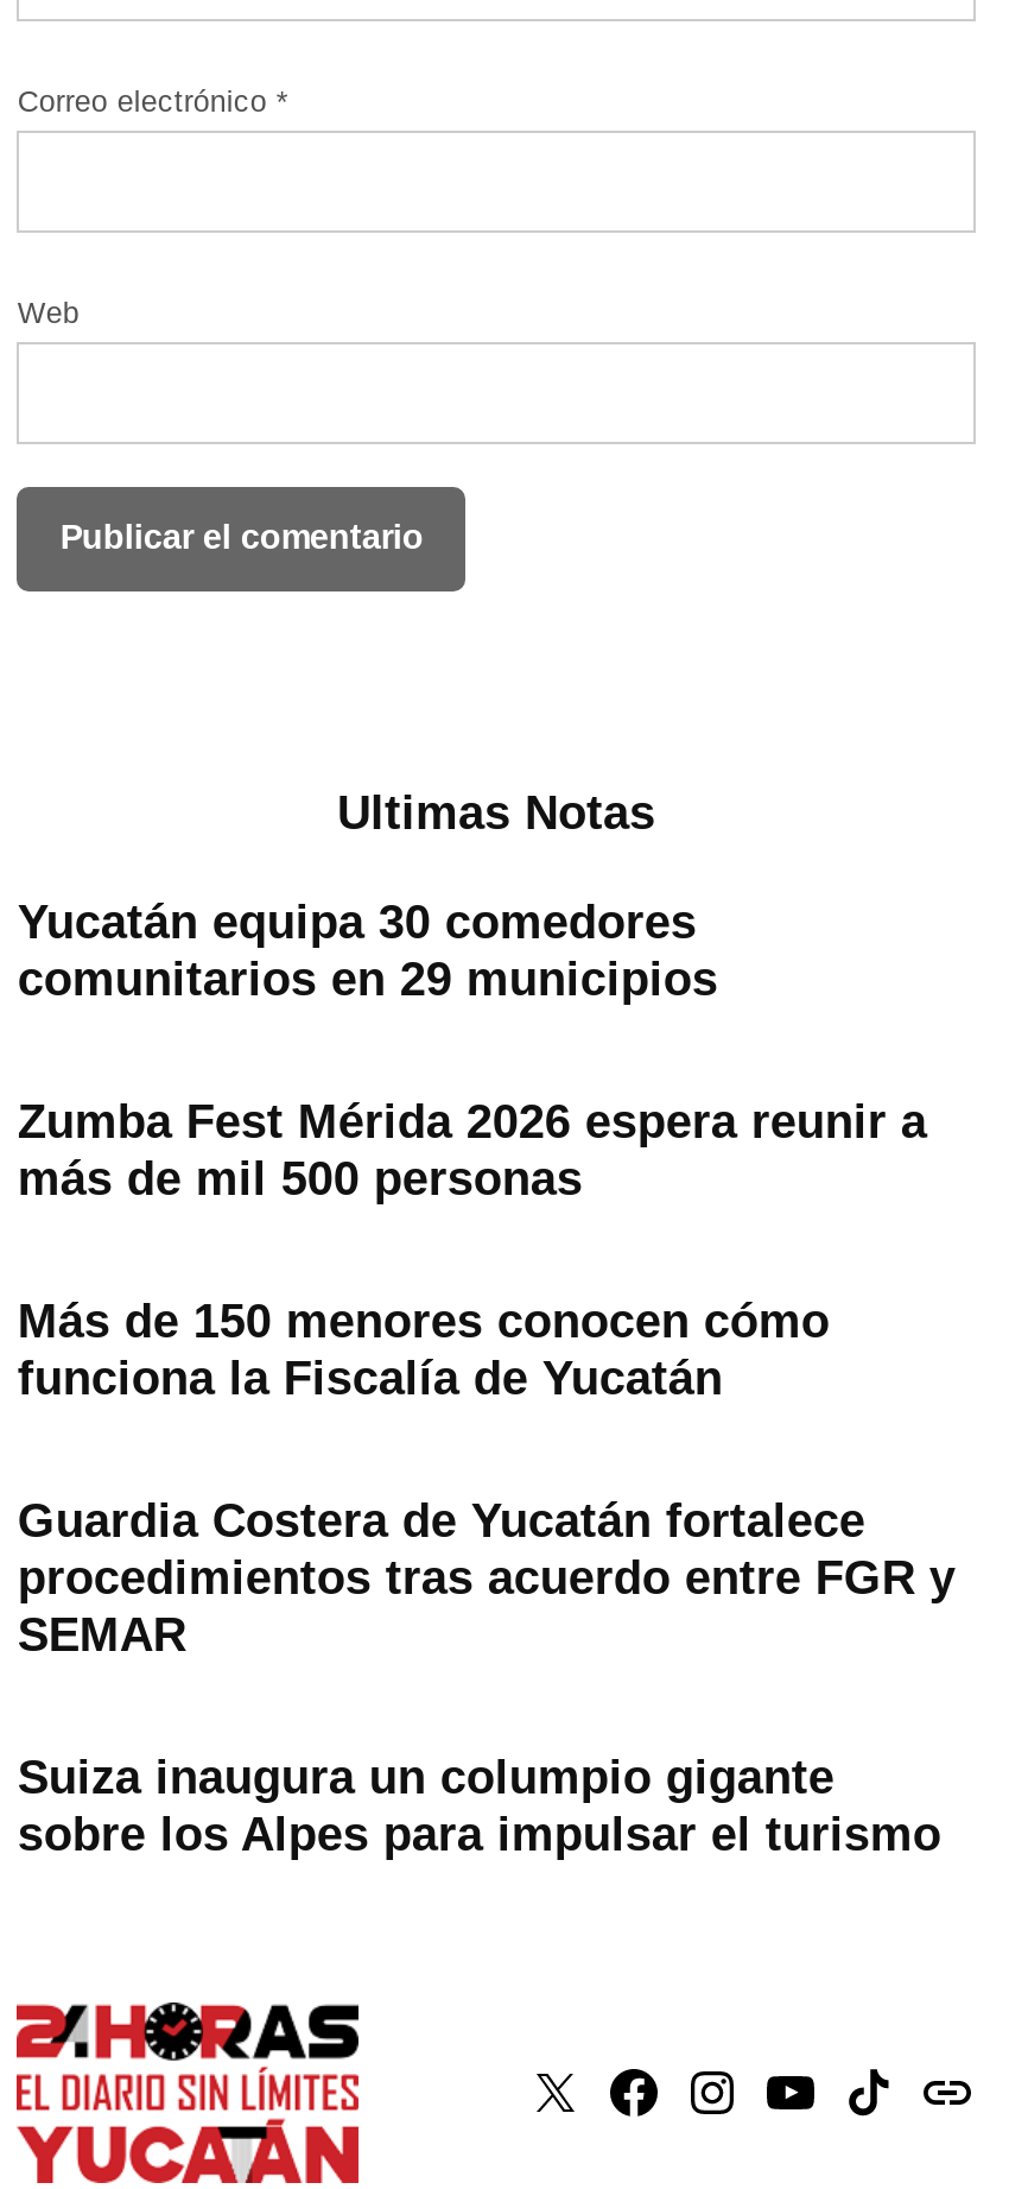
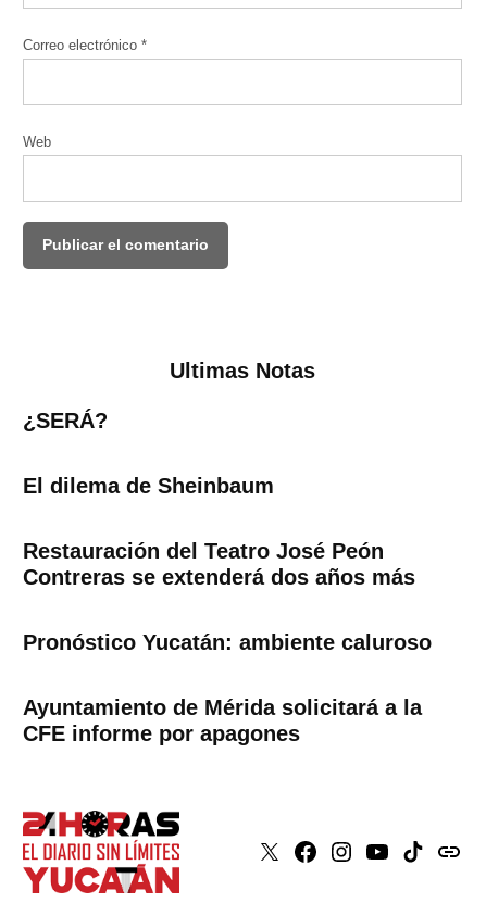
- Yucatán equipa 30 comedores
- comunitarios en 29 municipios
+ ¿SERÁ?

- Zumba Fest Mérida 2026 espera reunir a
- más de mil 500 personas
+ El dilema de Sheinbaum

- Más de 150 menores conocen cómo
- funciona la Fiscalía de Yucatán
+ Restauración del Teatro José Peón
+ Contreras se extenderá dos años más

- Guardia Costera de Yucatán fortalece
- procedimientos tras acuerdo entre FGR y
- SEMAR
+ Pronóstico Yucatán: ambiente caluroso

- Suiza inaugura un columpio gigante
- sobre los Alpes para impulsar el turismo
+ Ayuntamiento de Mérida solicitará a la
+ CFE informe por apagones
